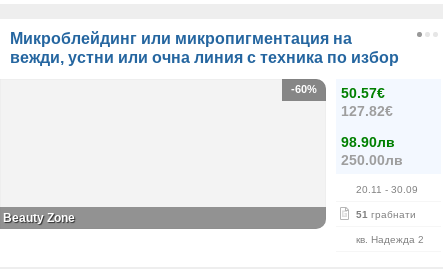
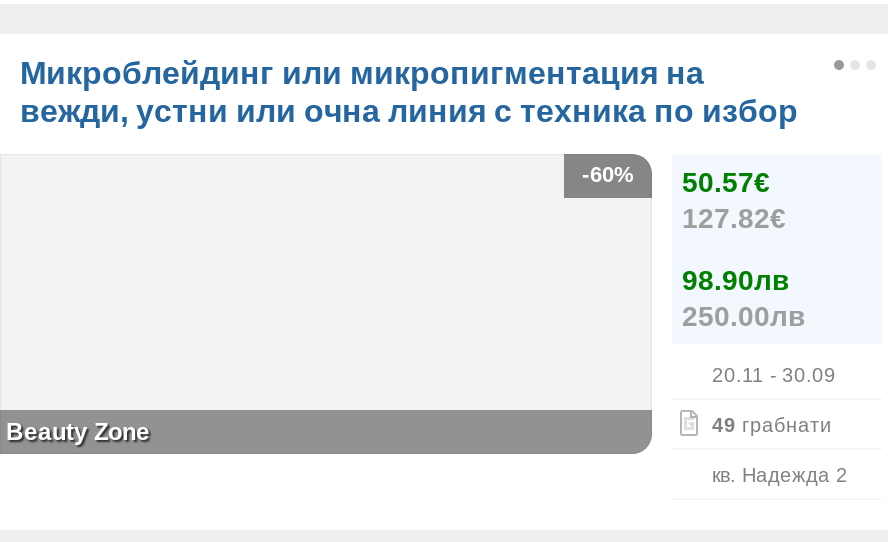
- 51 грабнати
+ 49 грабнати
